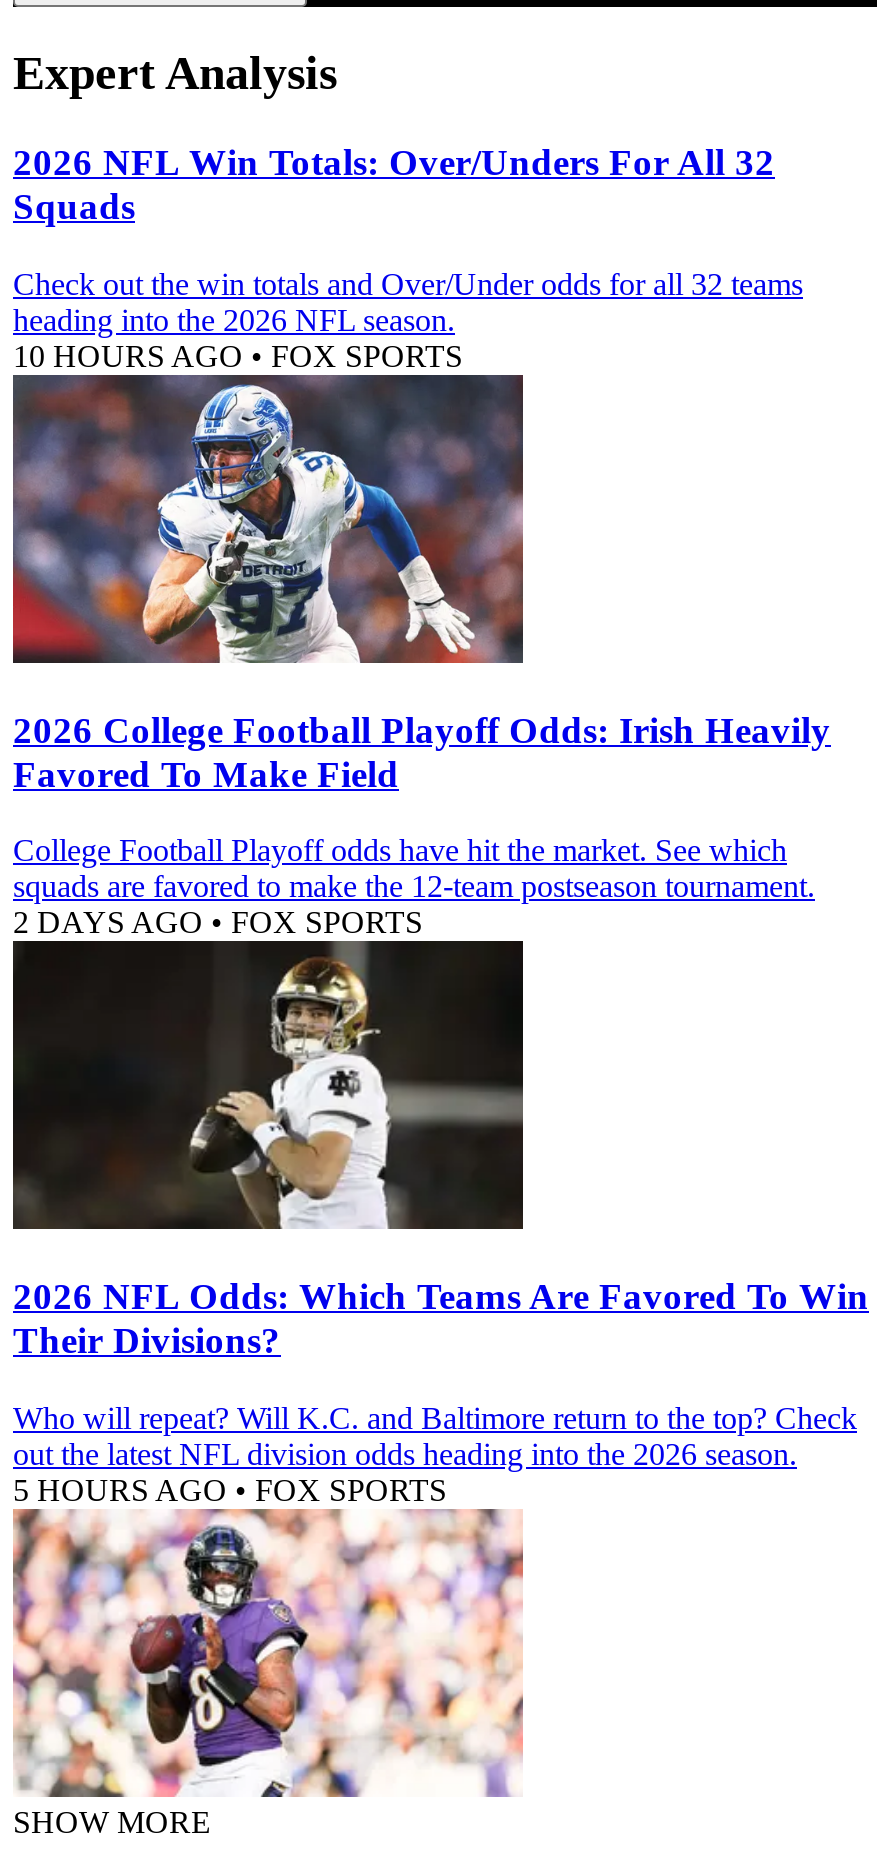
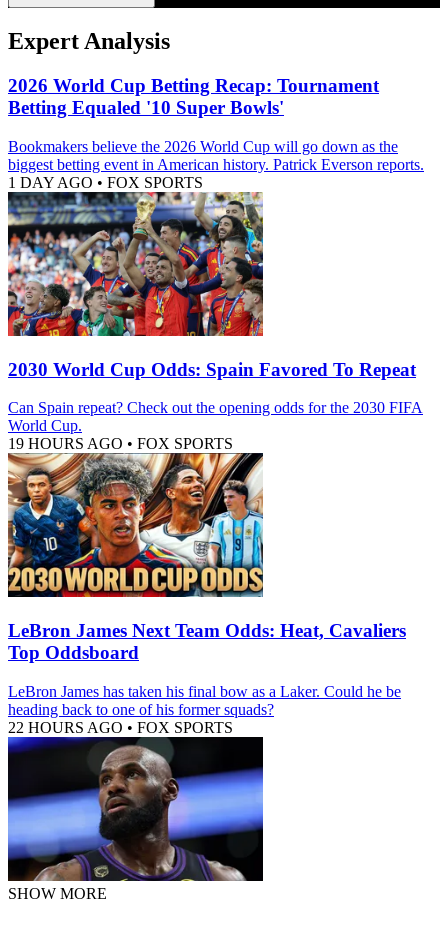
- 2026 NFL Win Totals: Over/Unders For All 32
- Squads
+ 2026 World Cup Betting Recap: Tournament
+ Betting Equaled '10 Super Bowls'

- Check out the win totals and Over/Under odds for all 32 teams
- heading into the 2026 NFL season.
- 10 HOURS AGO • FOX SPORTS
+ Bookmakers believe the 2026 World Cup will go down as the
+ biggest betting event in American history. Patrick Everson reports.
+ 1 DAY AGO • FOX SPORTS

- [image]
- 2026 College Football Playoff Odds: Irish Heavily
- Favored To Make Field
+ [image]
+ 2030 World Cup Odds: Spain Favored To Repeat

- College Football Playoff odds have hit the market. See which
- squads are favored to make the 12-team postseason tournament.
- 2 DAYS AGO • FOX SPORTS
+ Can Spain repeat? Check out the opening odds for the 2030 FIFA
+ World Cup.
+ 19 HOURS AGO • FOX SPORTS

- [image]
- 2026 NFL Odds: Which Teams Are Favored To Win
- Their Divisions?
+ [image]
+ LeBron James Next Team Odds: Heat, Cavaliers
+ Top Oddsboard

- Who will repeat? Will K.C. and Baltimore return to the top? Check
- out the latest NFL division odds heading into the 2026 season.
- 5 HOURS AGO • FOX SPORTS
+ LeBron James has taken his final bow as a Laker. Could he be
+ heading back to one of his former squads?
+ 22 HOURS AGO • FOX SPORTS

- [image]
+ [image]
